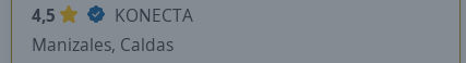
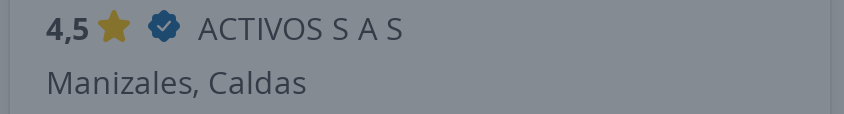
- KONECTA
+ ACTIVOS S A S
